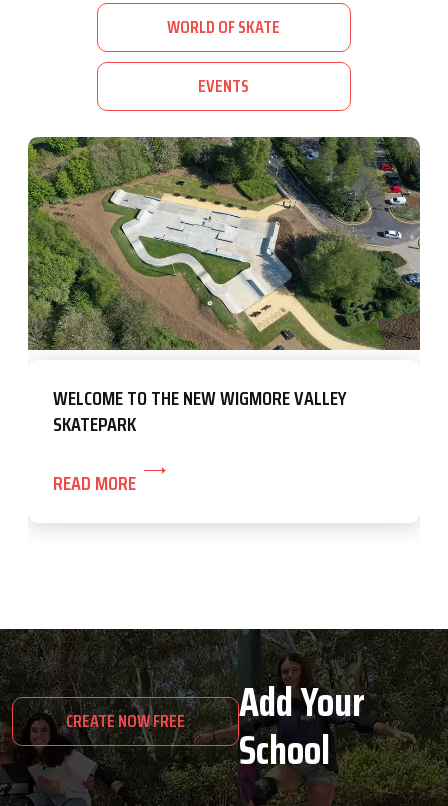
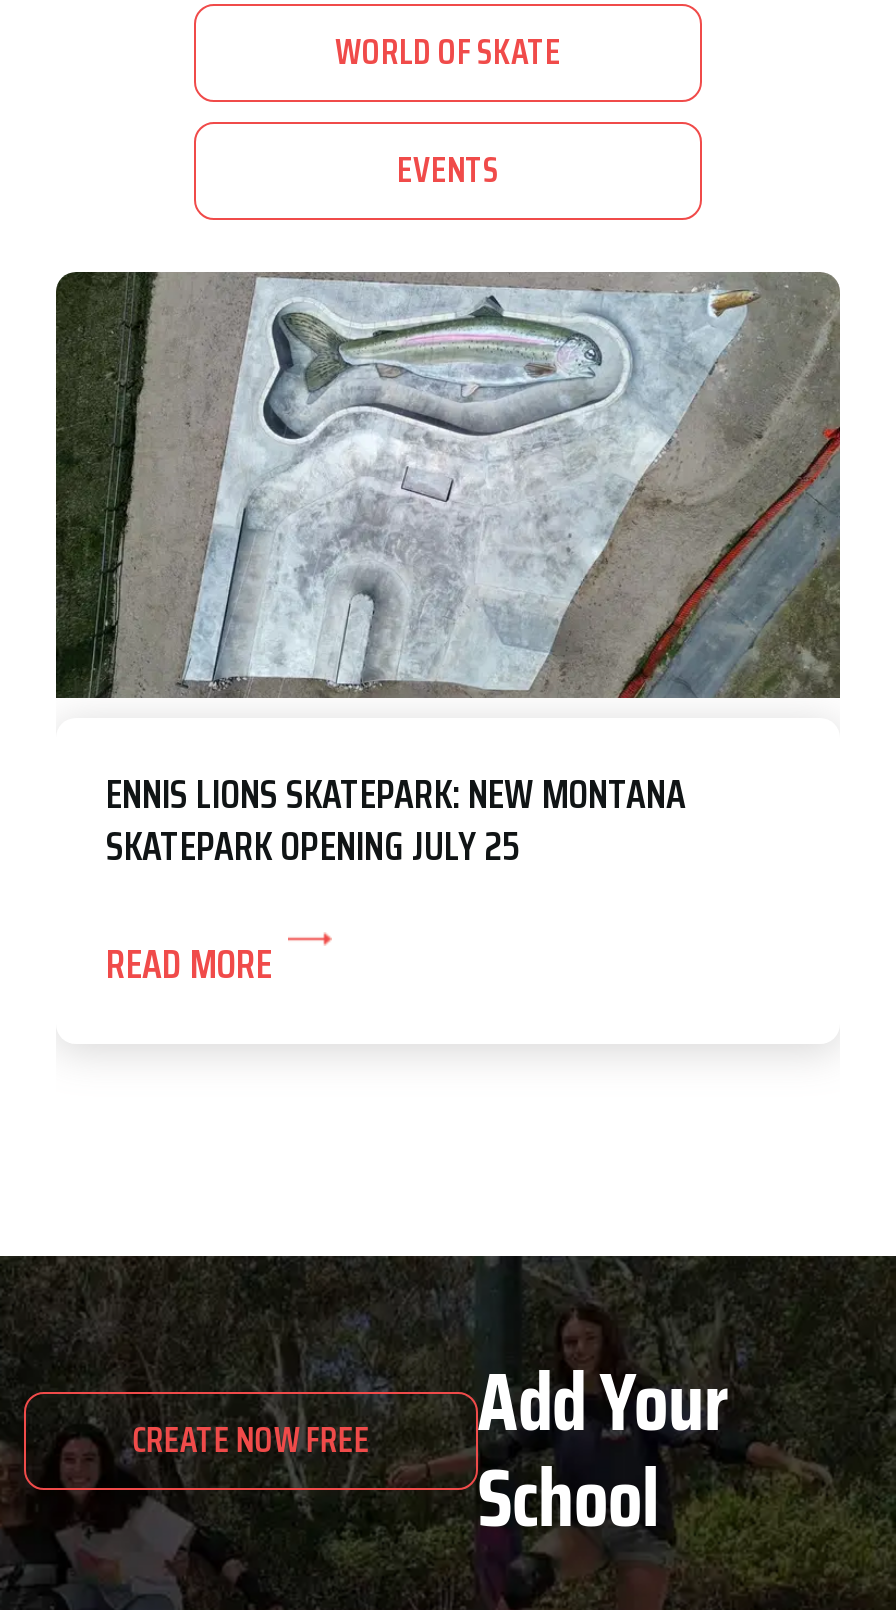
- [image]
- WELCOME TO THE NEW WIGMORE VALLEY
- SKATEPARK
+ [image]
+ ENNIS LIONS SKATEPARK: NEW MONTANA
+ SKATEPARK OPENING JULY 25
